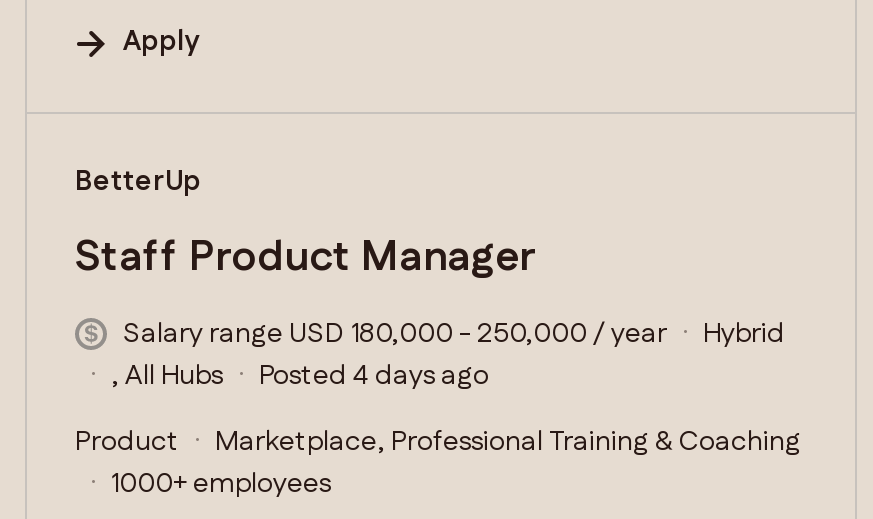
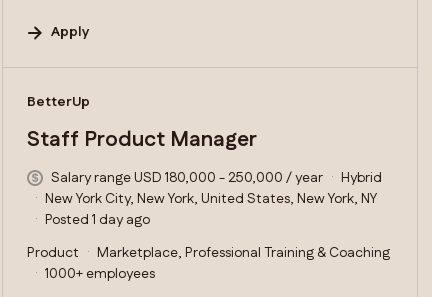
- , All Hubs
- Posted 4 days ago
+ New York City, New York, United States, New York, NY
+ Posted 1 day ago
